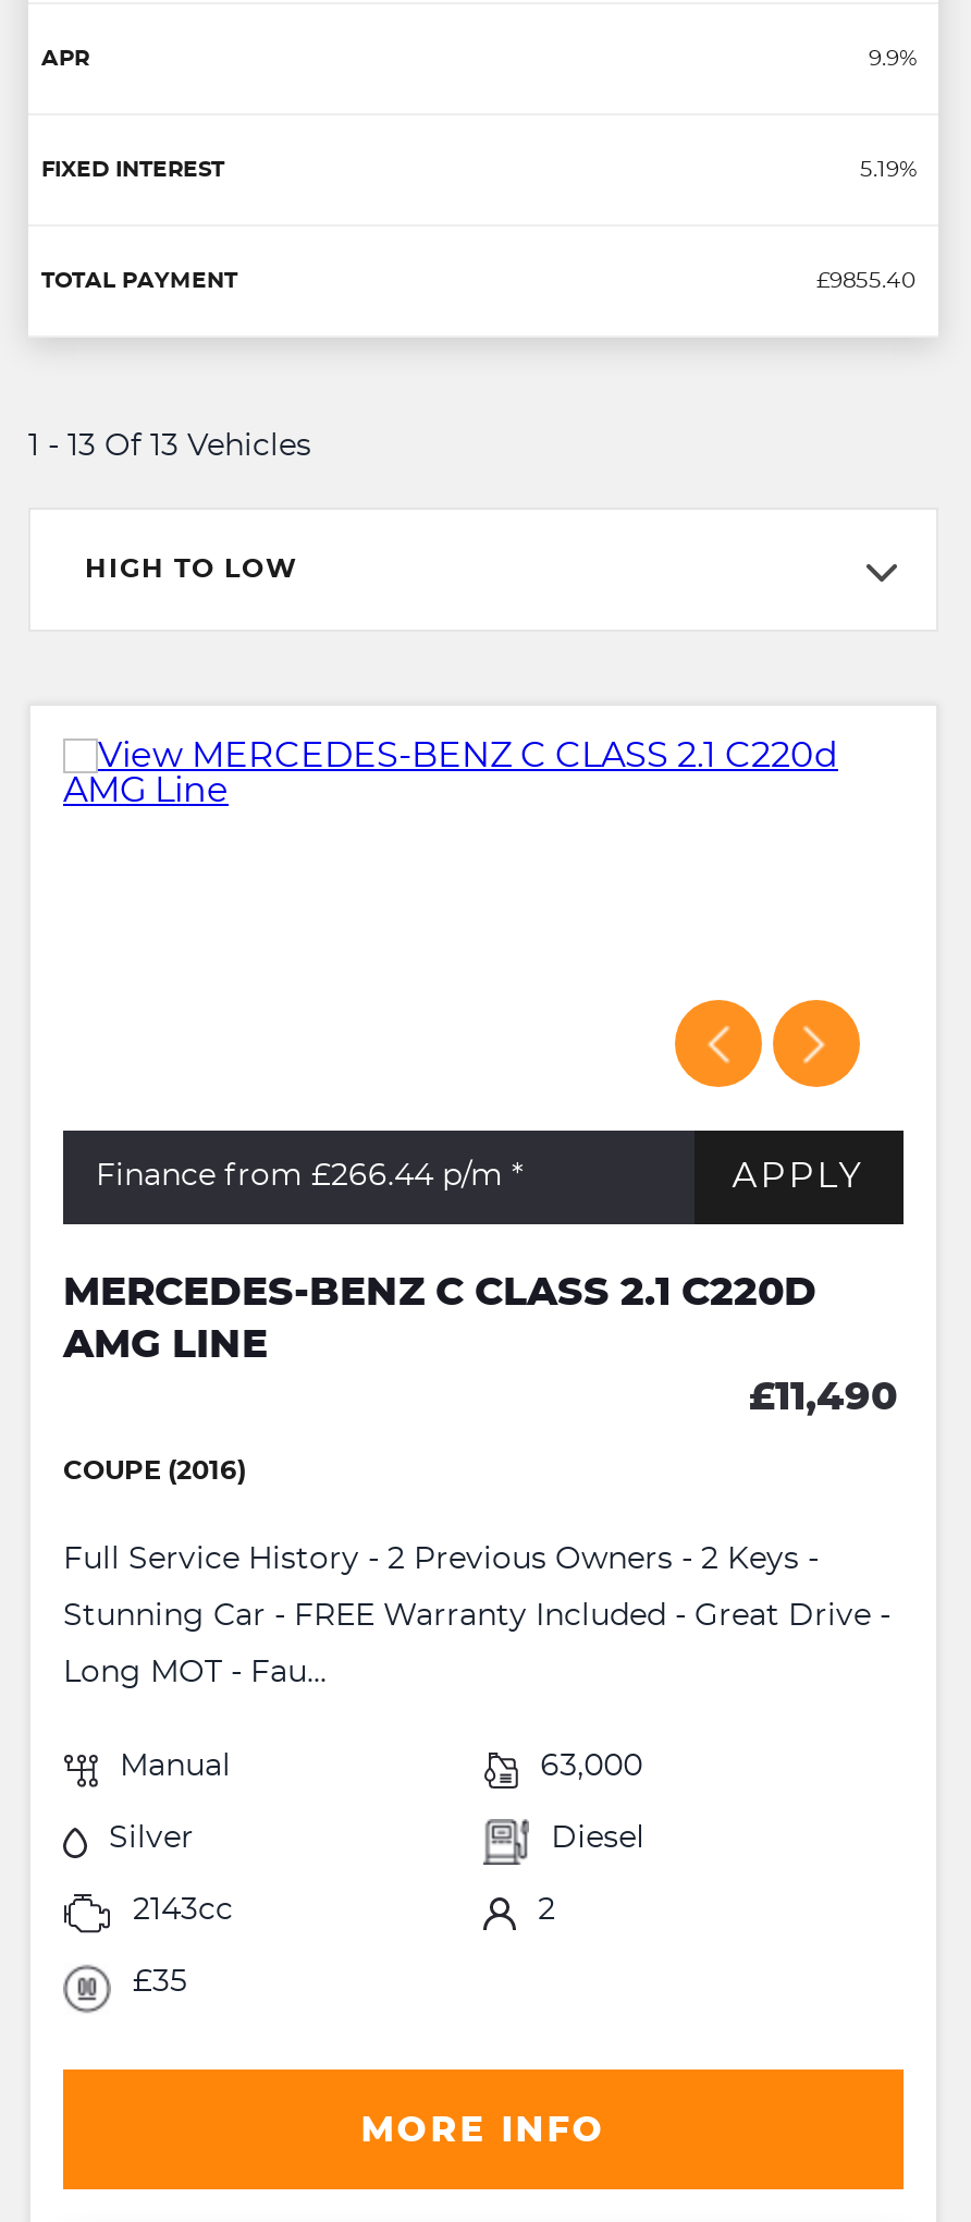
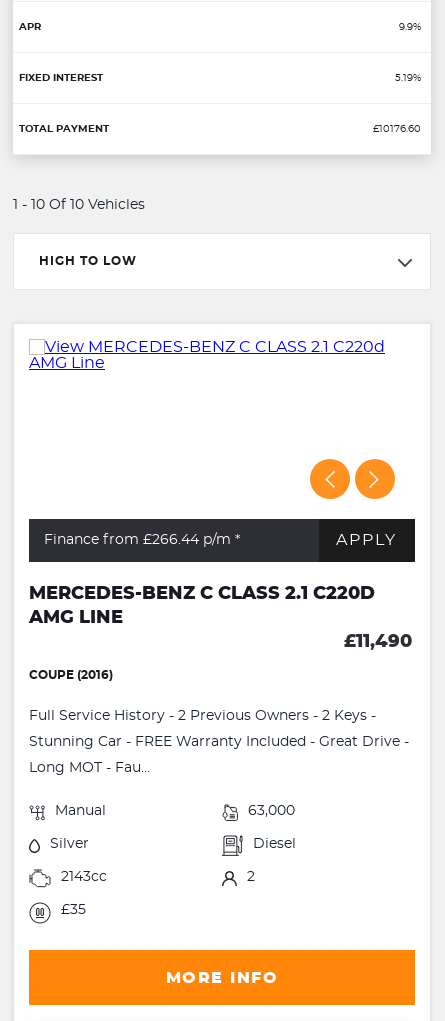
- £9855.40
+ £10176.60

- 1 - 13 Of 13 Vehicles
+ 1 - 10 Of 10 Vehicles
